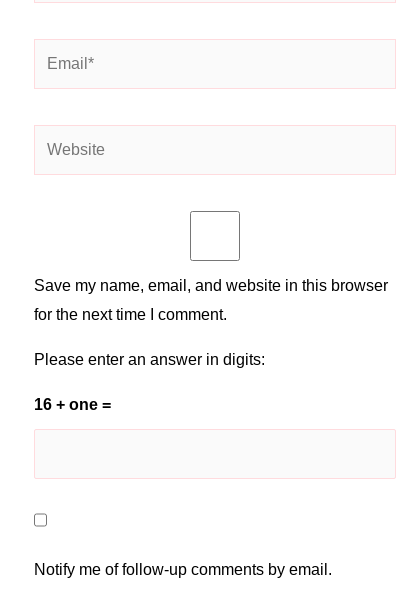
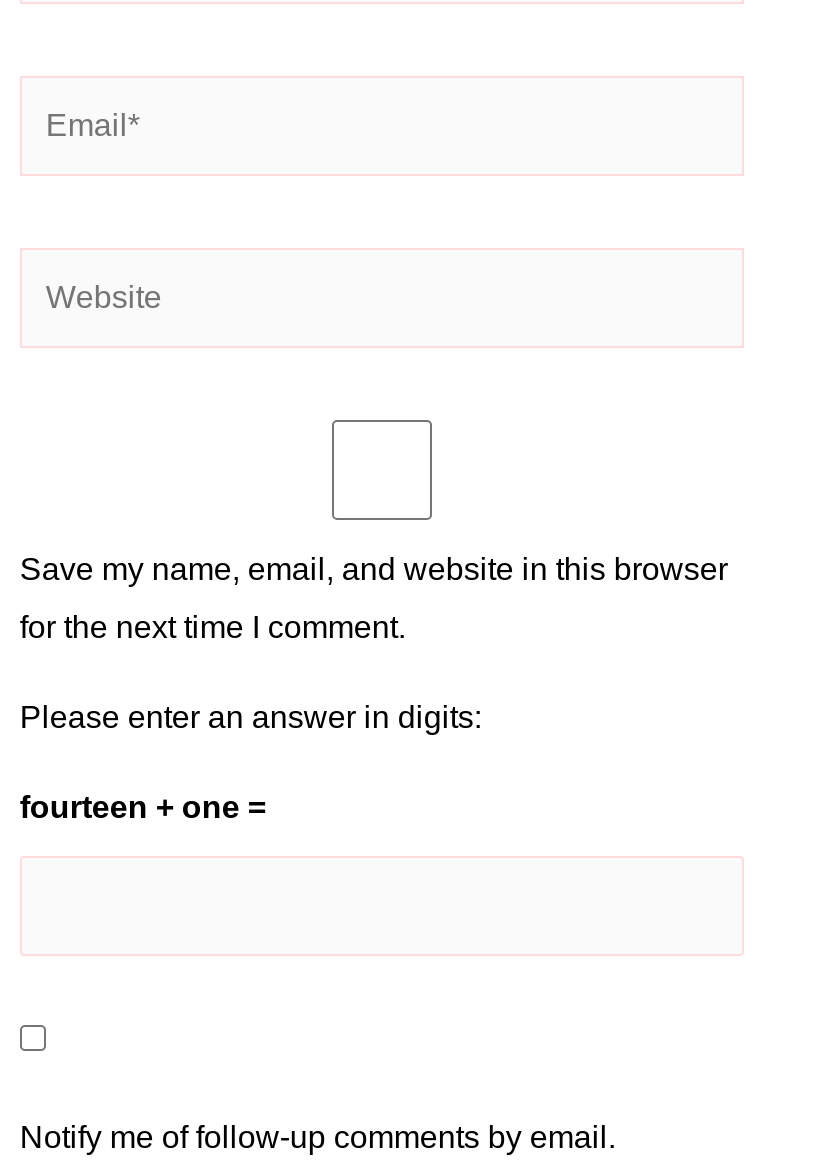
- 16 + one =
+ fourteen + one =
